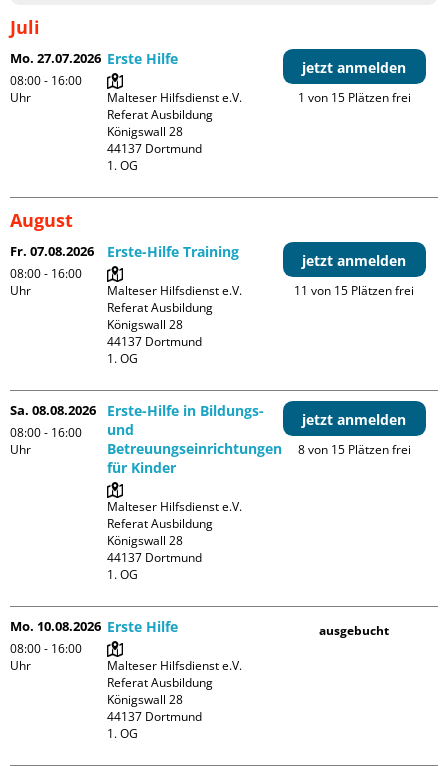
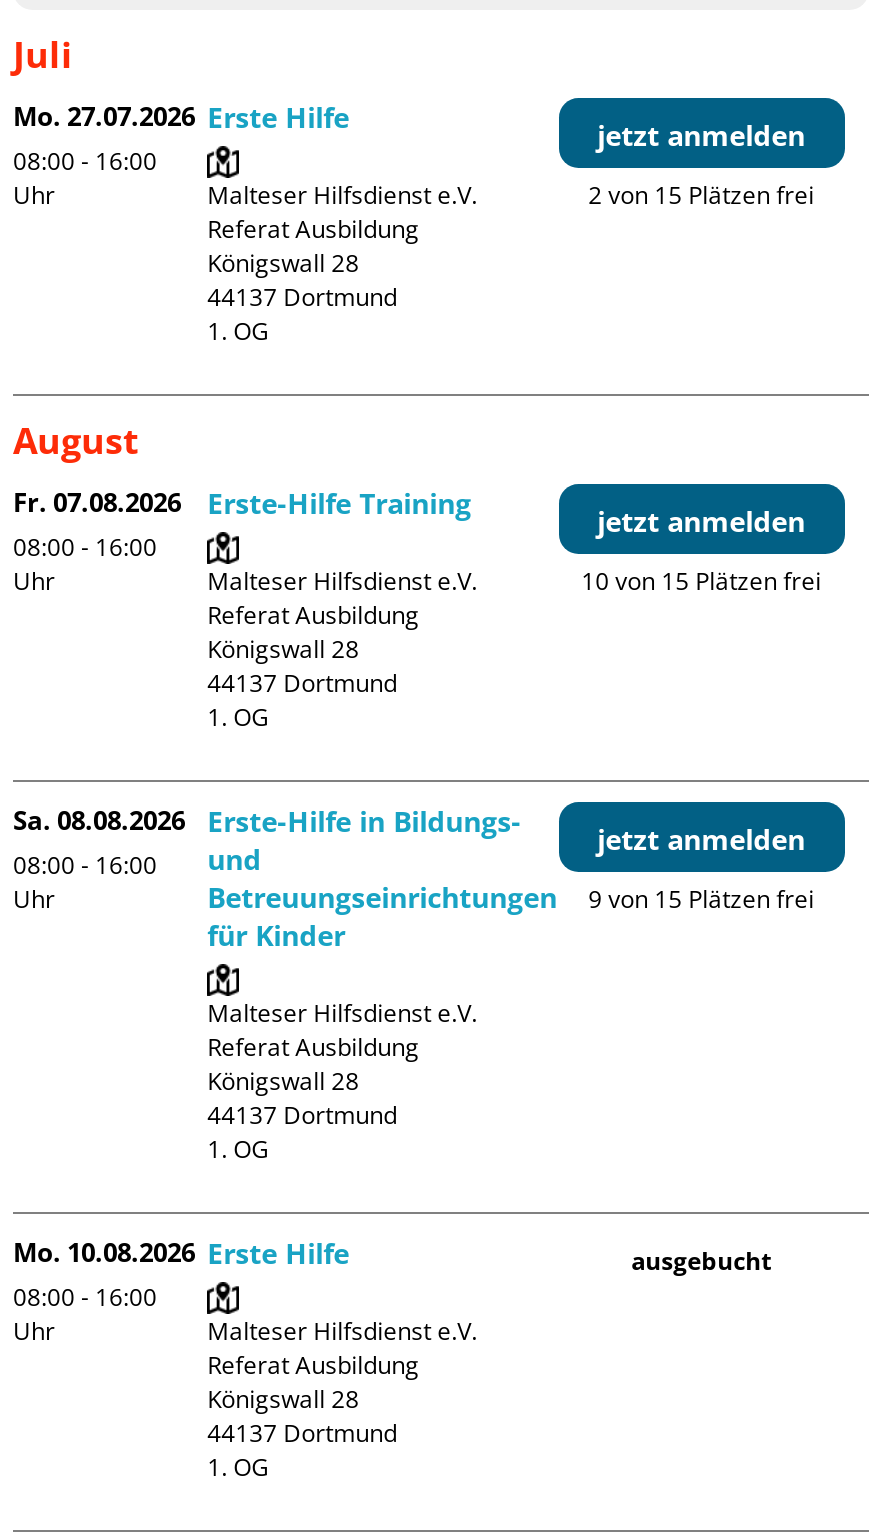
- 1 von 15 Plätzen frei
+ 2 von 15 Plätzen frei

- 11 von 15 Plätzen frei
+ 10 von 15 Plätzen frei

- 8 von 15 Plätzen frei
+ 9 von 15 Plätzen frei
